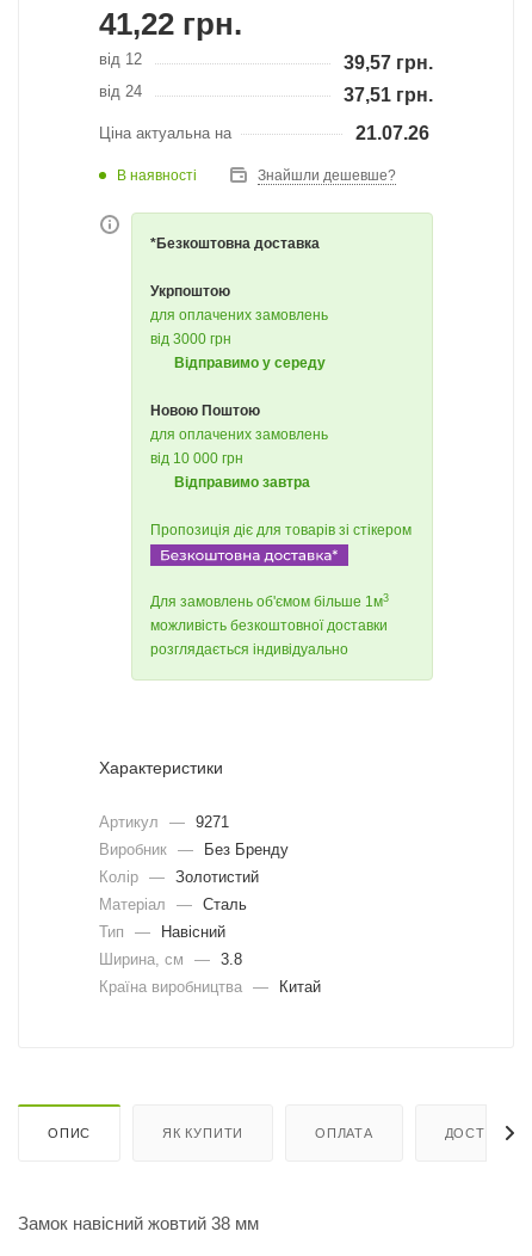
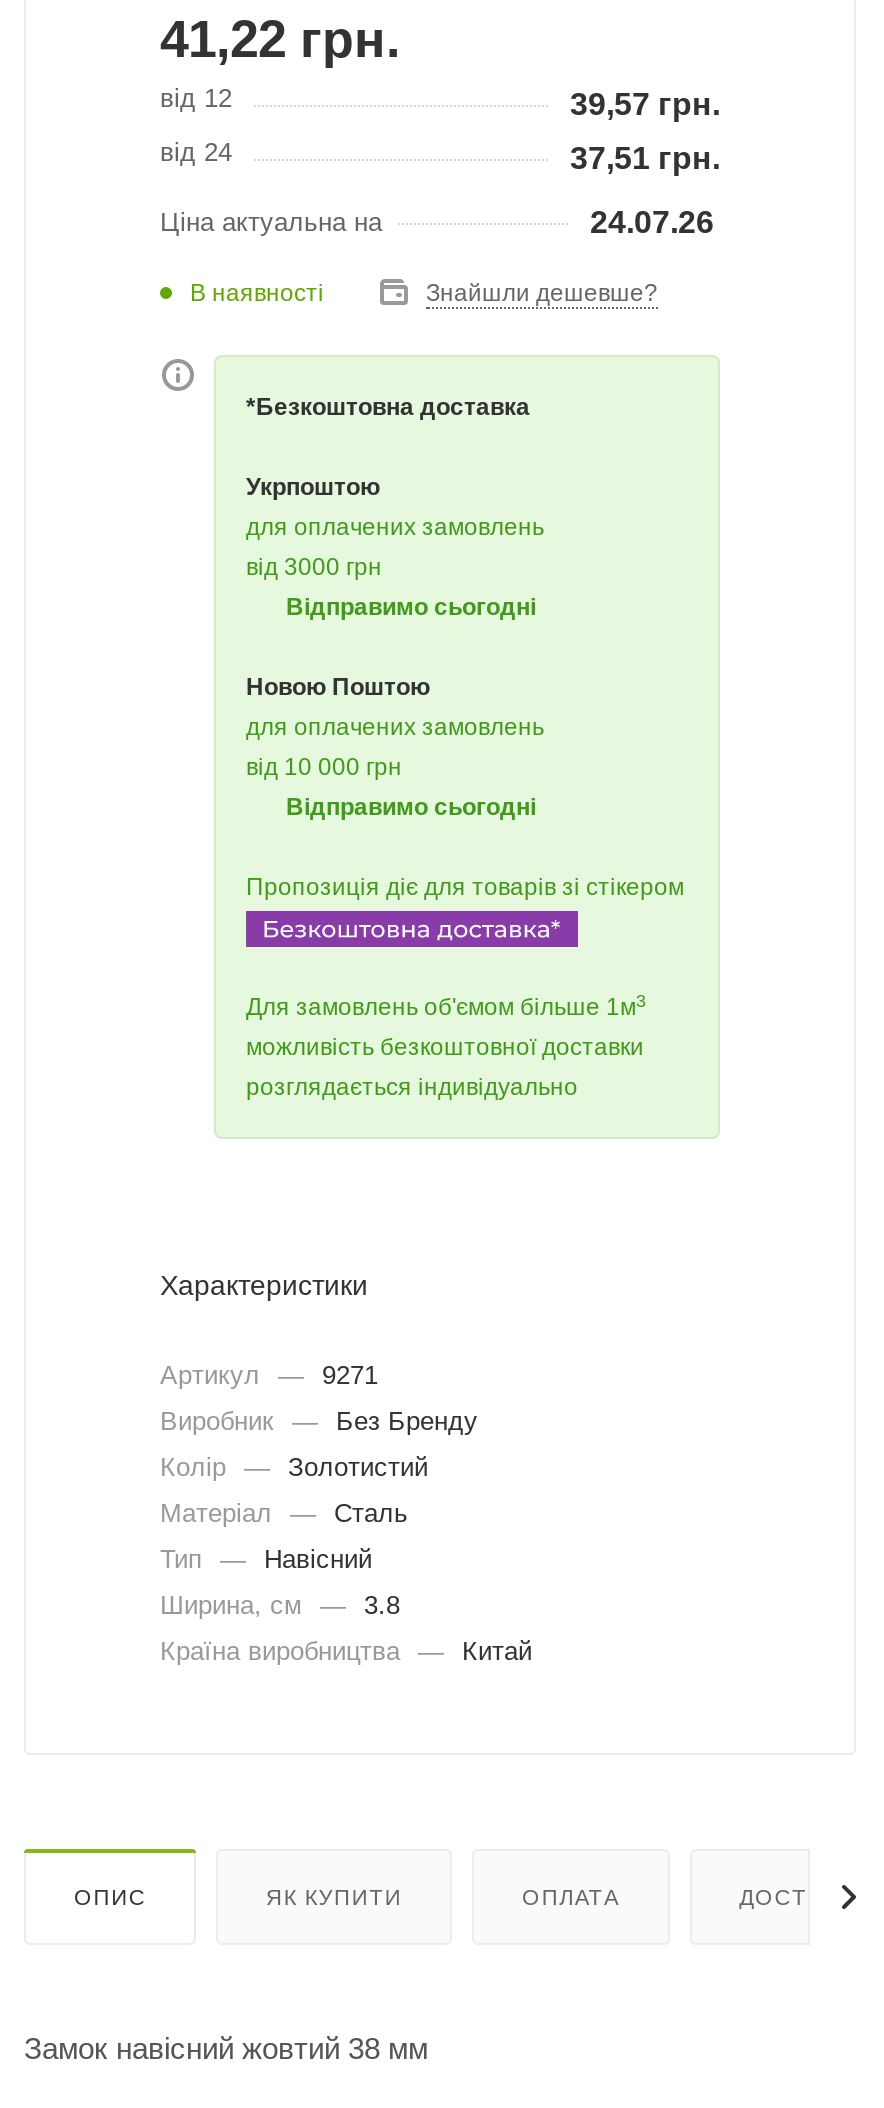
- 21.07.26
+ 24.07.26

- Відправимо у середу
+ Відправимо сьогодні

- Відправимо завтра
+ Відправимо сьогодні
